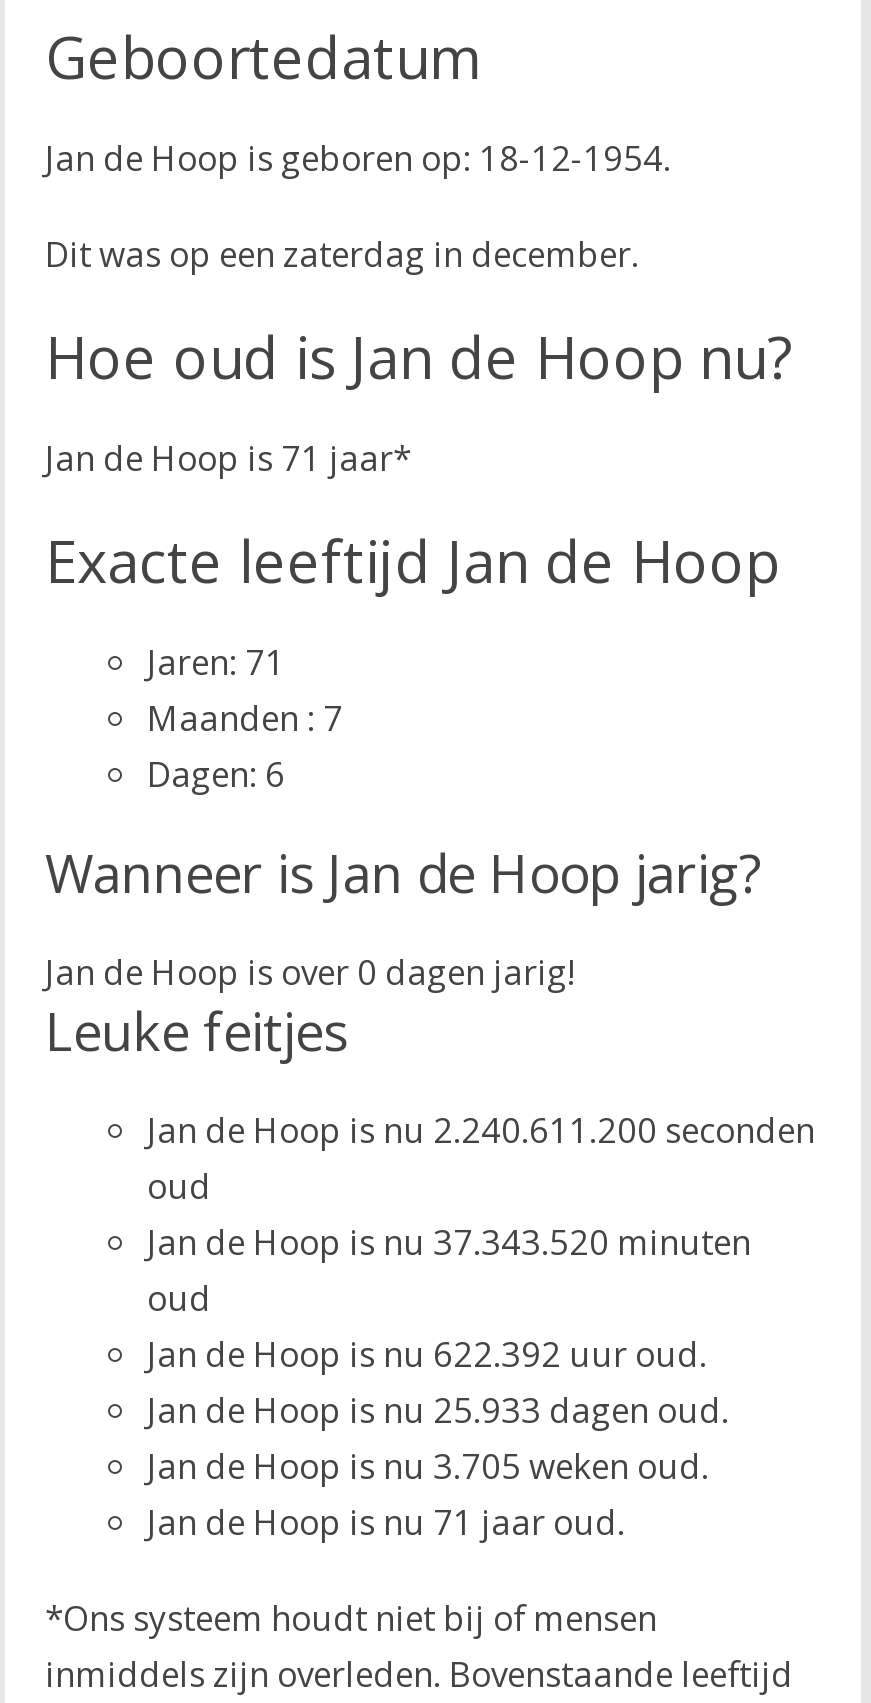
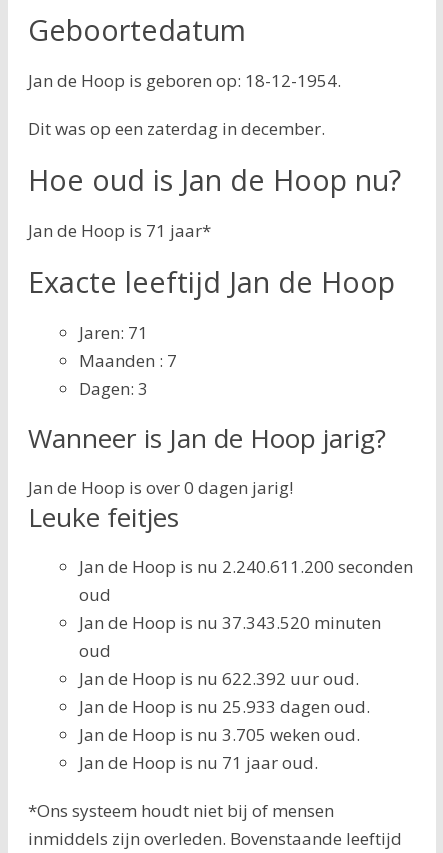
- Dagen: 6
+ Dagen: 3
